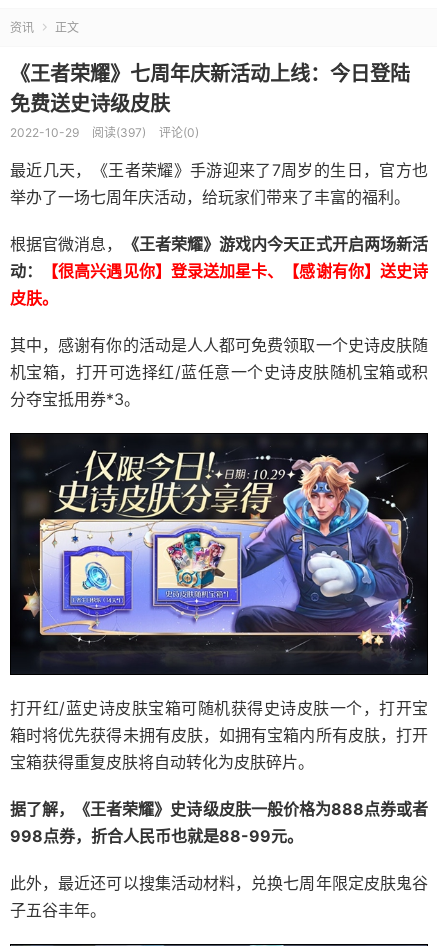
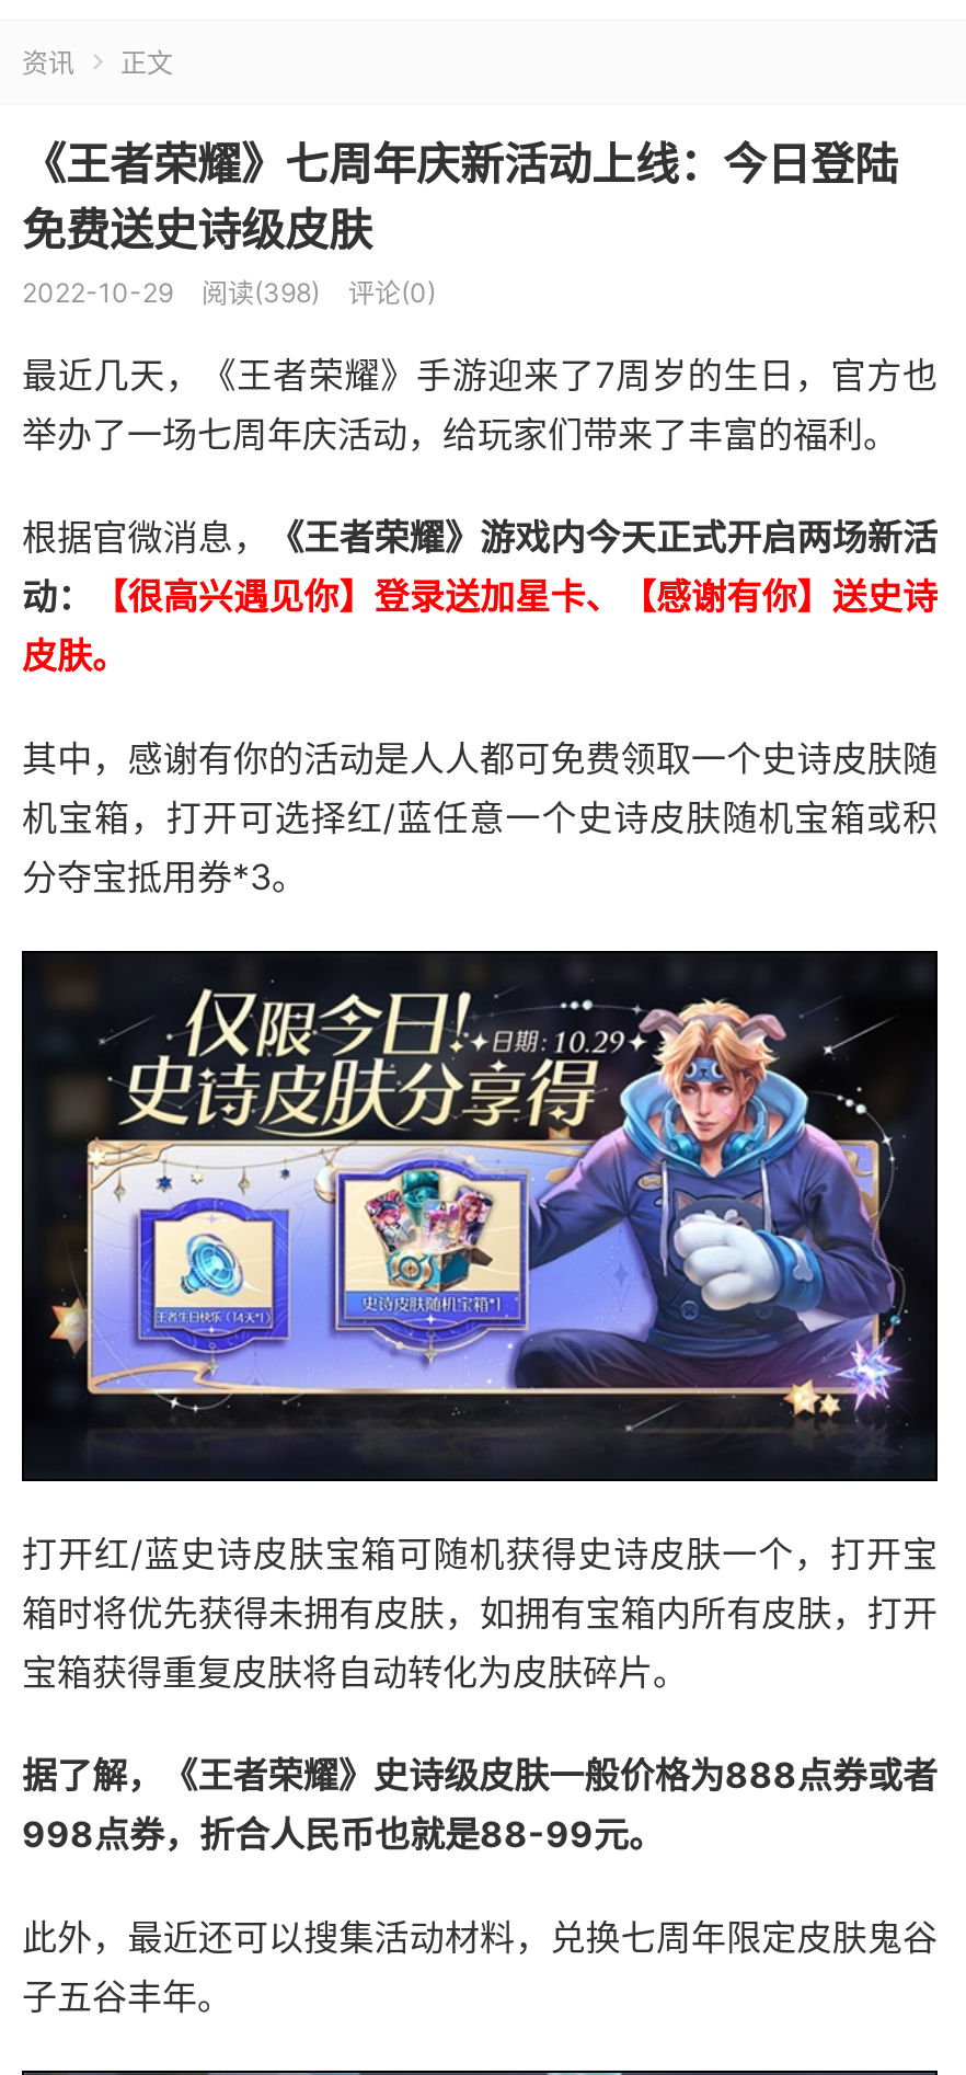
- 2022-10-29 阅读(397) 评论(0)
+ 2022-10-29 阅读(398) 评论(0)
